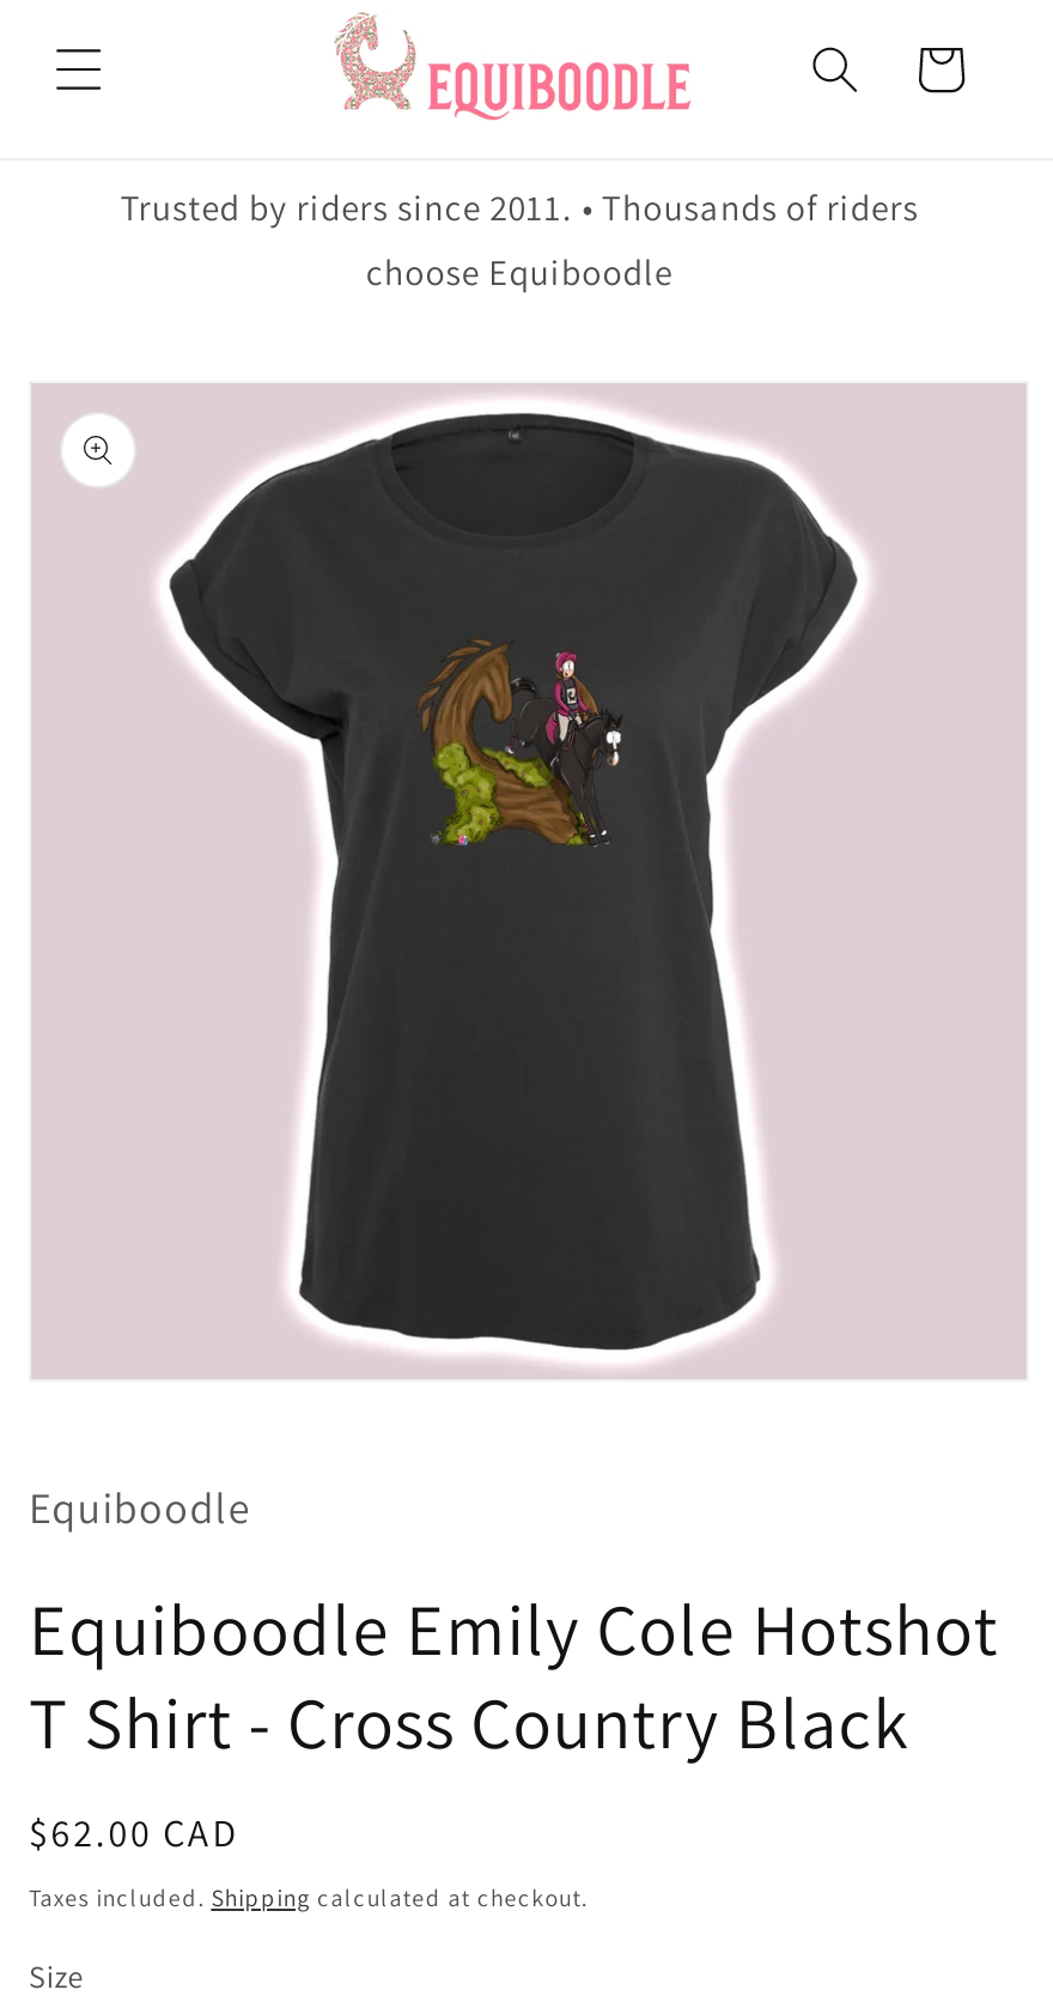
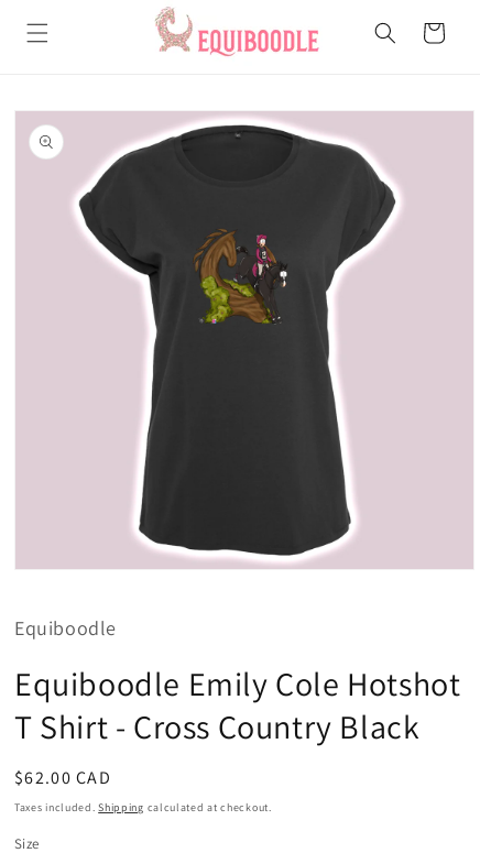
- Trusted by riders since 2011. • Thousands of riders
- choose Equiboodle
